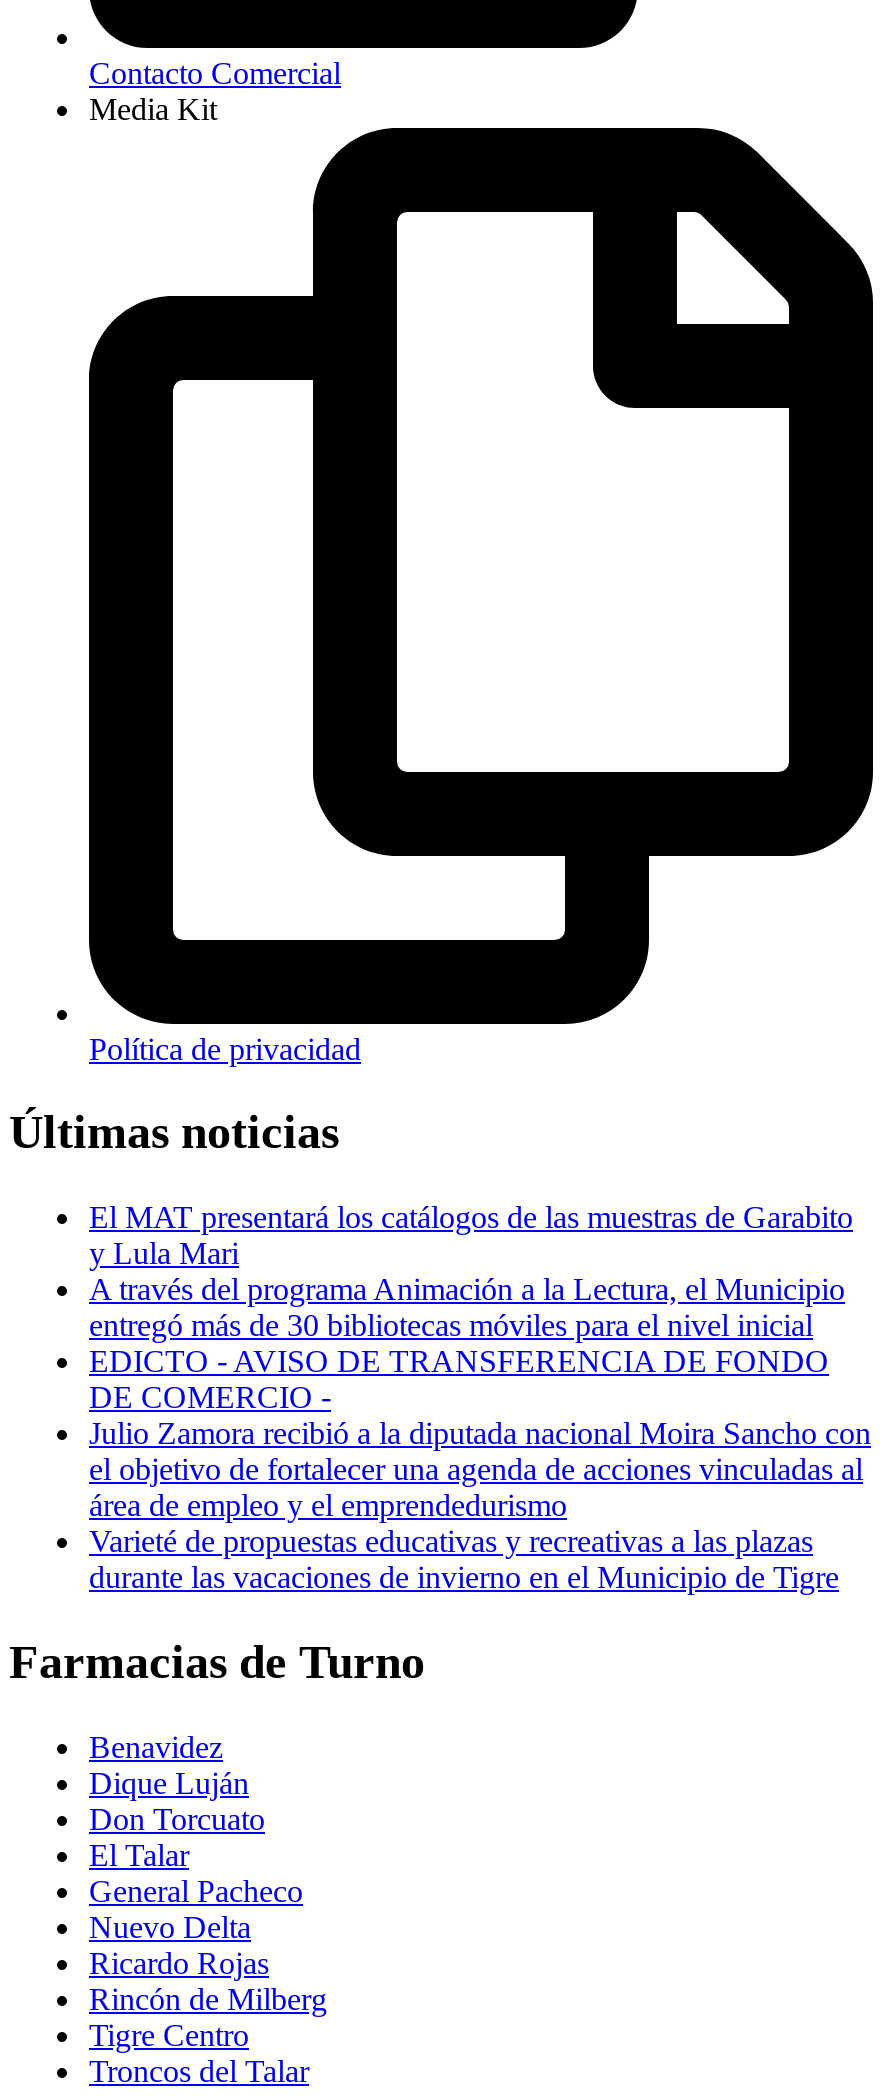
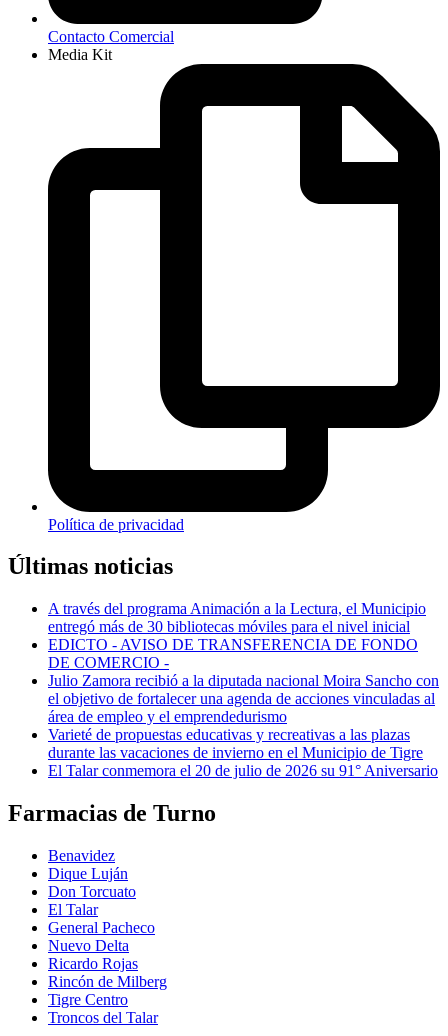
- El MAT presentará los catálogos de las muestras de Garabito
- y Lula Mari

moved up: A través del programa Animación a la Lectura, el Municipio | entregó más de 30 bibliotecas móviles para el nivel inicial | EDICTO - AVISO DE TRANSFERENCIA DE FONDO | ... | Varieté de propuestas educativas y recreativas a las plazas | durante las vacaciones de invierno en el Municipio de Tigre

+ El Talar conmemora el 20 de julio de 2026 su 91° Aniversario
